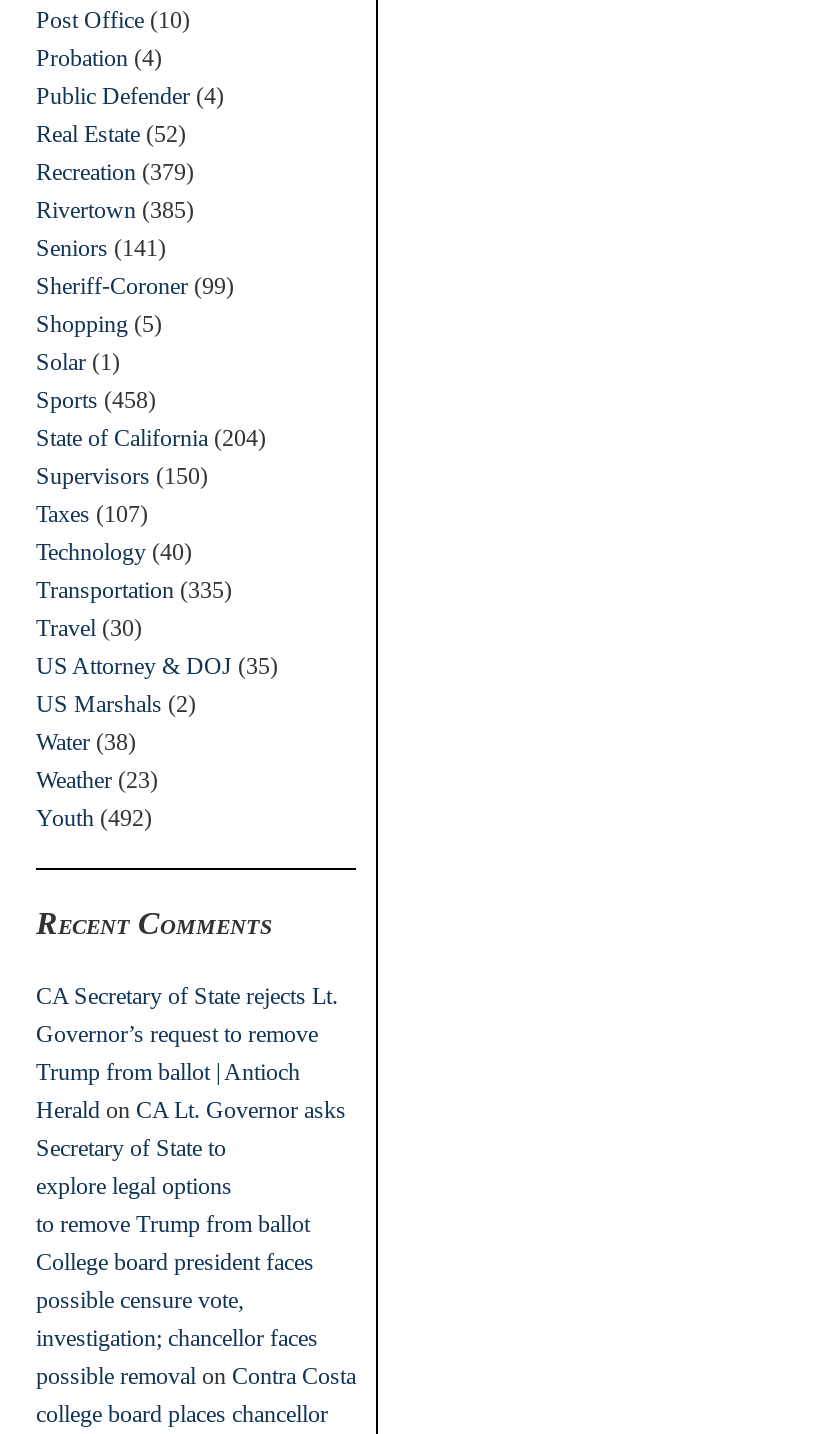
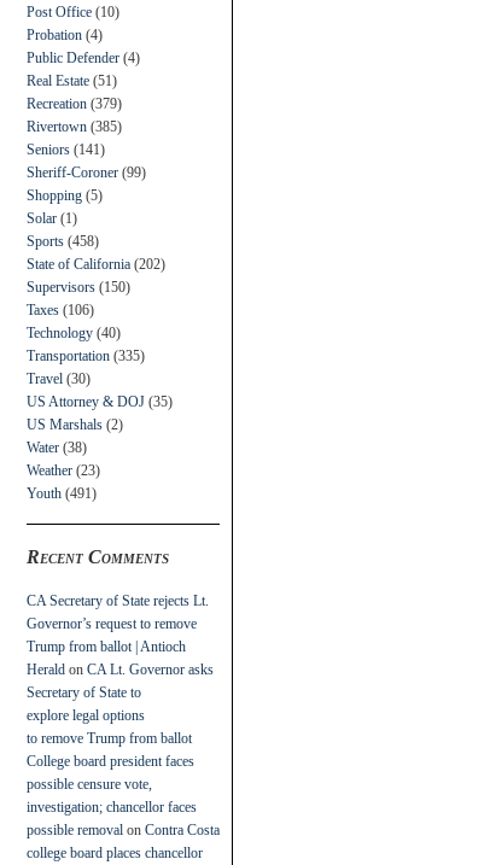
- Real Estate (52)
+ Real Estate (51)

- State of California (204)
+ State of California (202)

- Taxes (107)
+ Taxes (106)

- Youth (492)
+ Youth (491)
